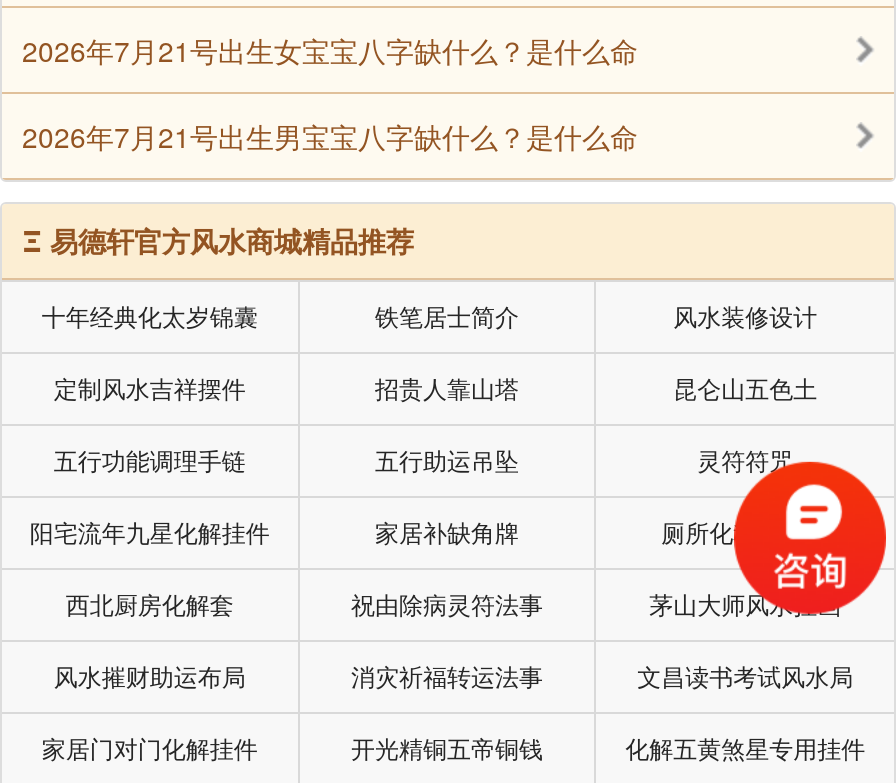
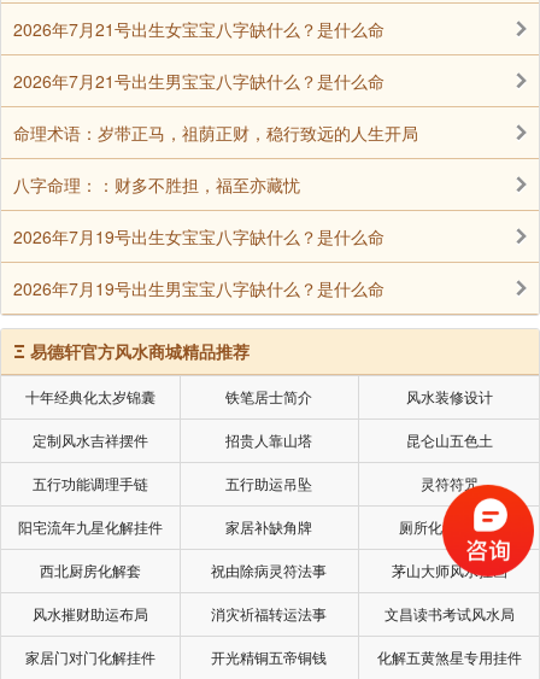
+ 命理术语：岁带正马，祖荫正财，稳行致远的人生开局
+ 八字命理：：财多不胜担，福至亦藏忧
+ 2026年7月19号出生女宝宝八字缺什么？是什么命
+ 2026年7月19号出生男宝宝八字缺什么？是什么命
